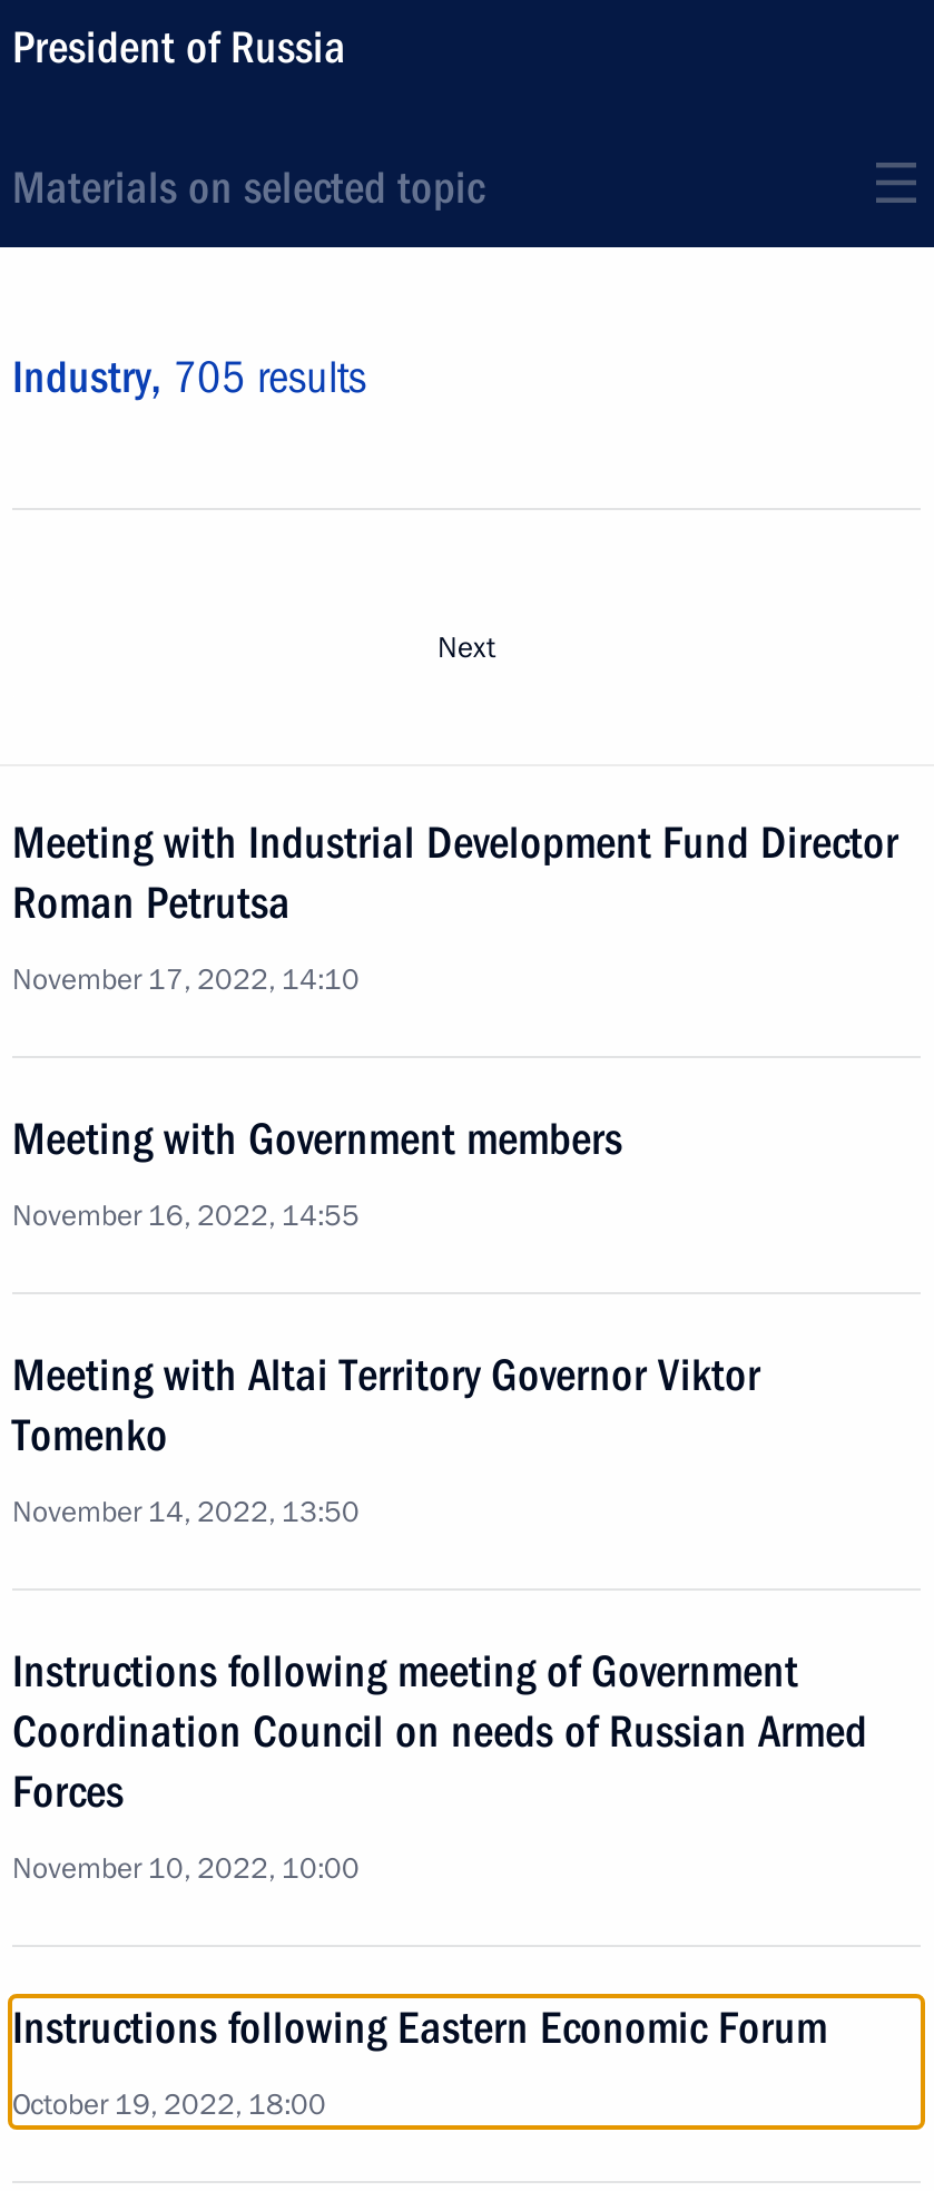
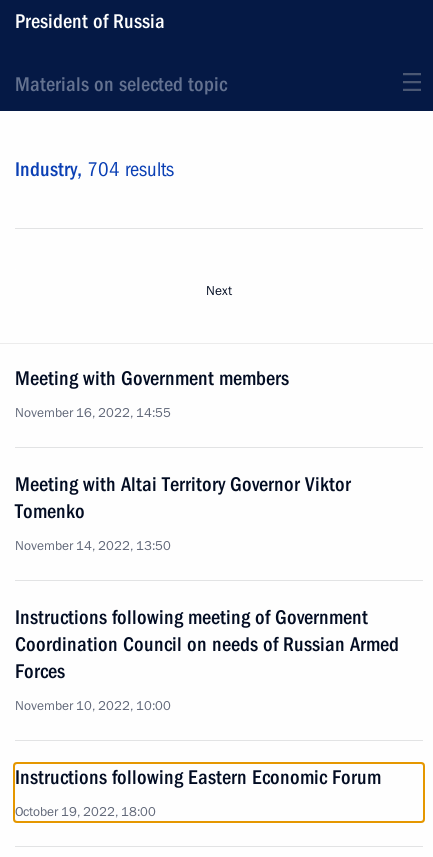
- Industry, 705 results
+ Industry, 704 results

- Meeting with Industrial Development Fund Director
- Roman Petrutsa
- November 17, 2022, 14:10
